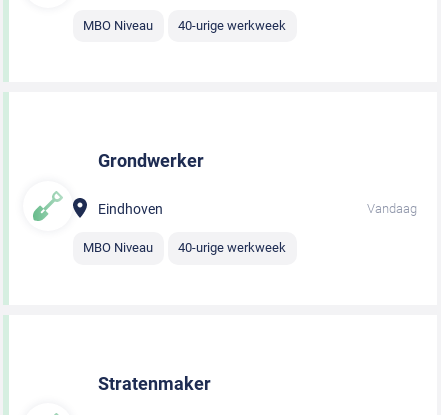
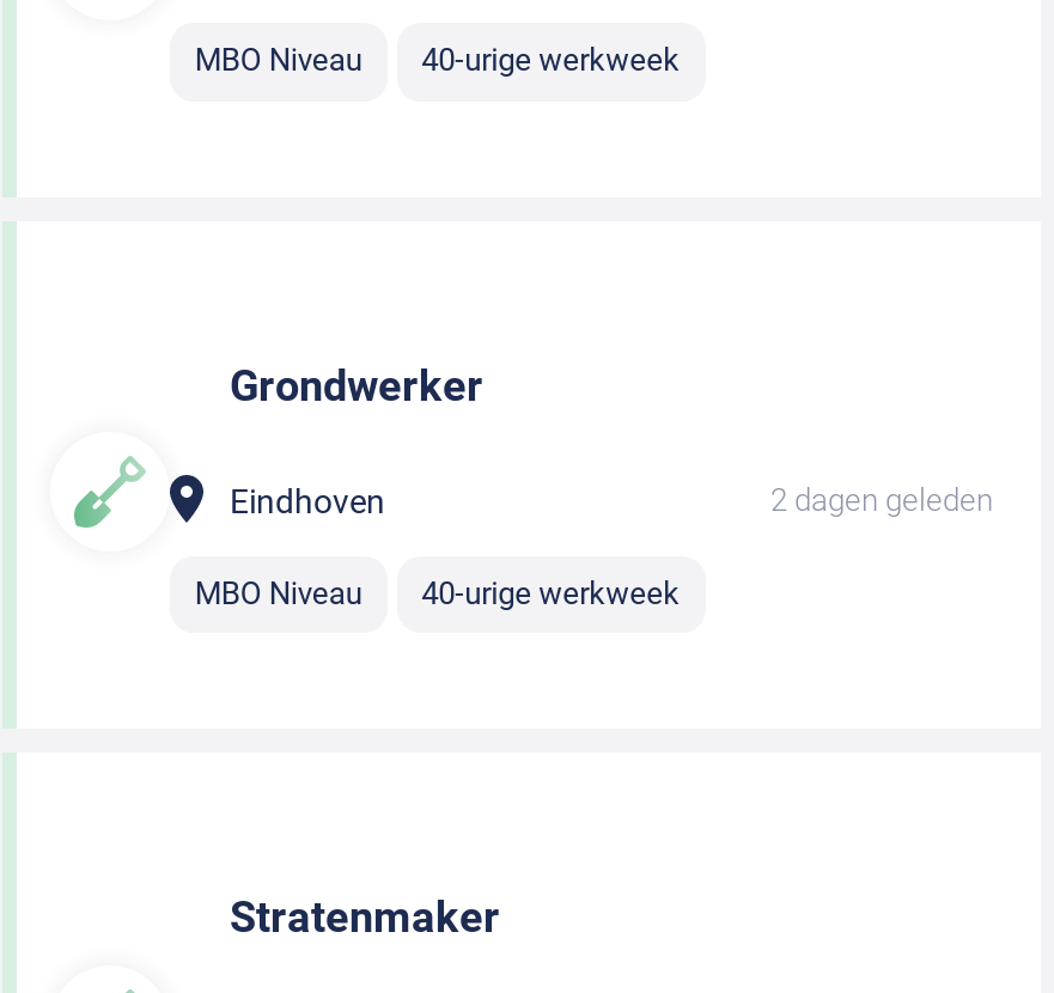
- Vandaag
+ 2 dagen geleden
